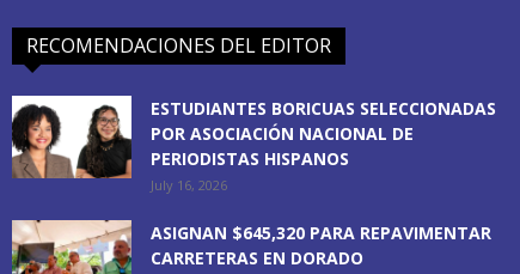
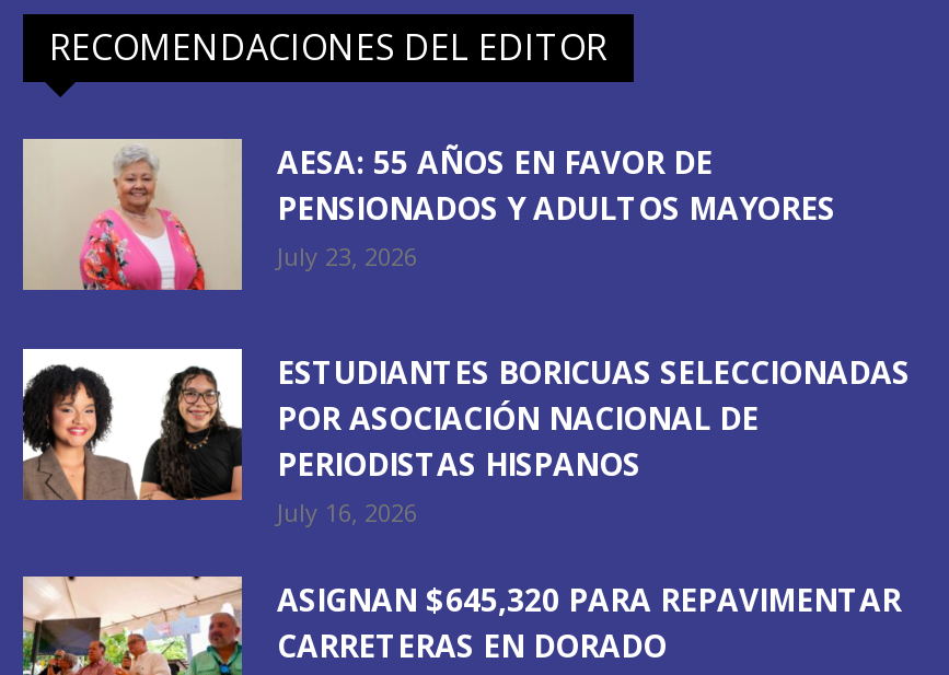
+ [image]
+ AESA: 55 AÑOS EN FAVOR DE
+ PENSIONADOS Y ADULTOS MAYORES
+ July 23, 2026
